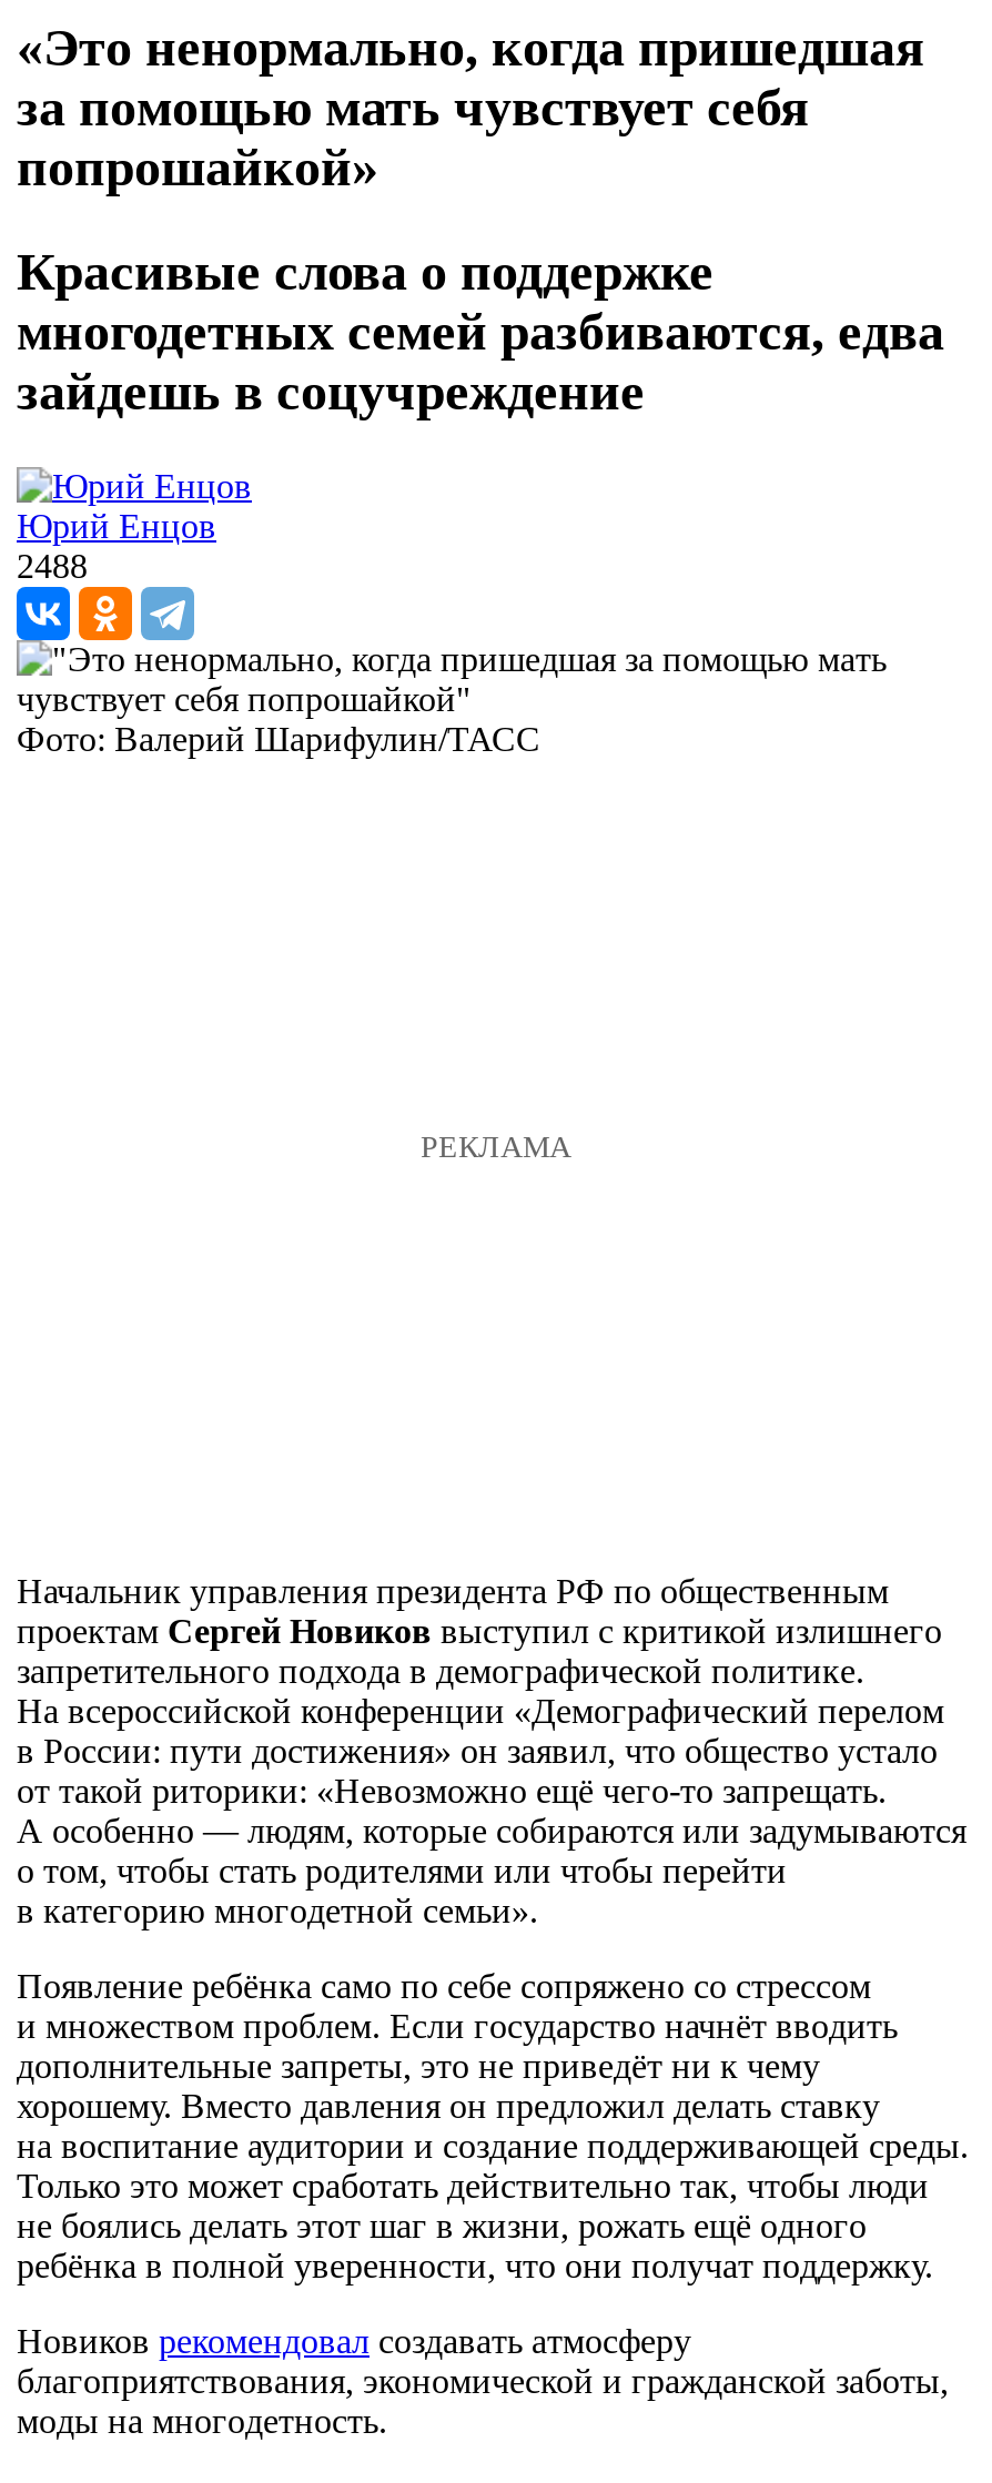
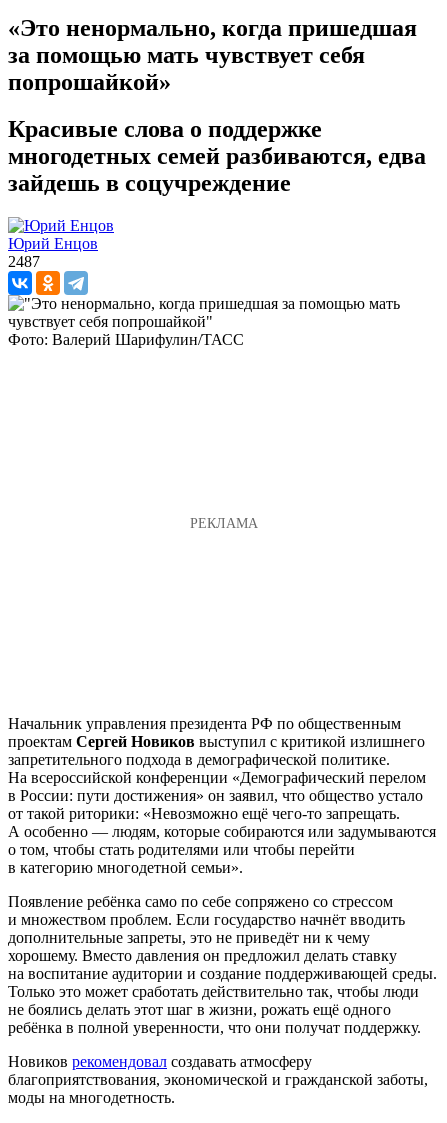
- 2488
+ 2487
